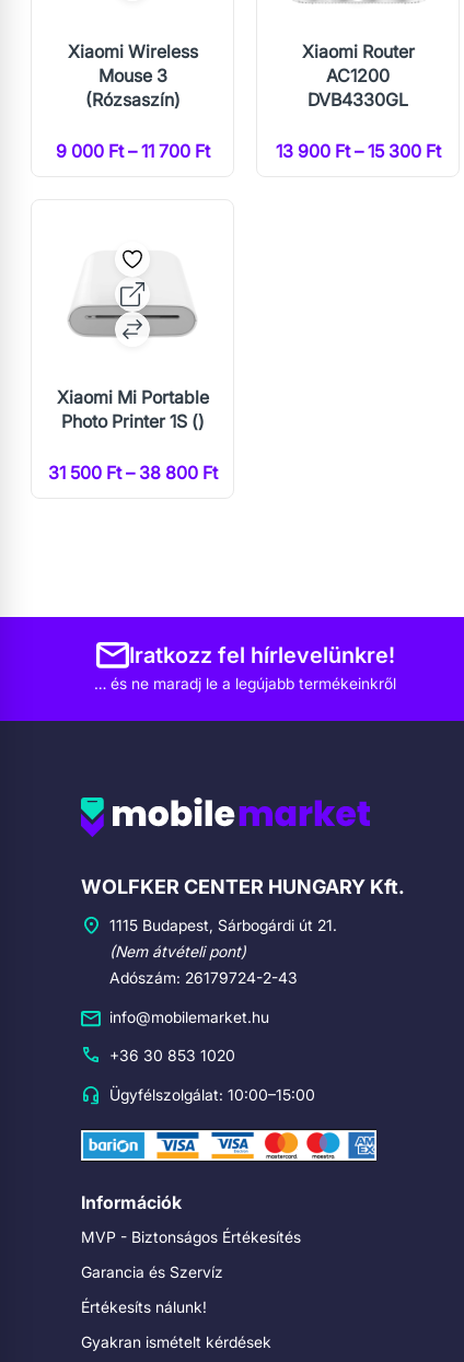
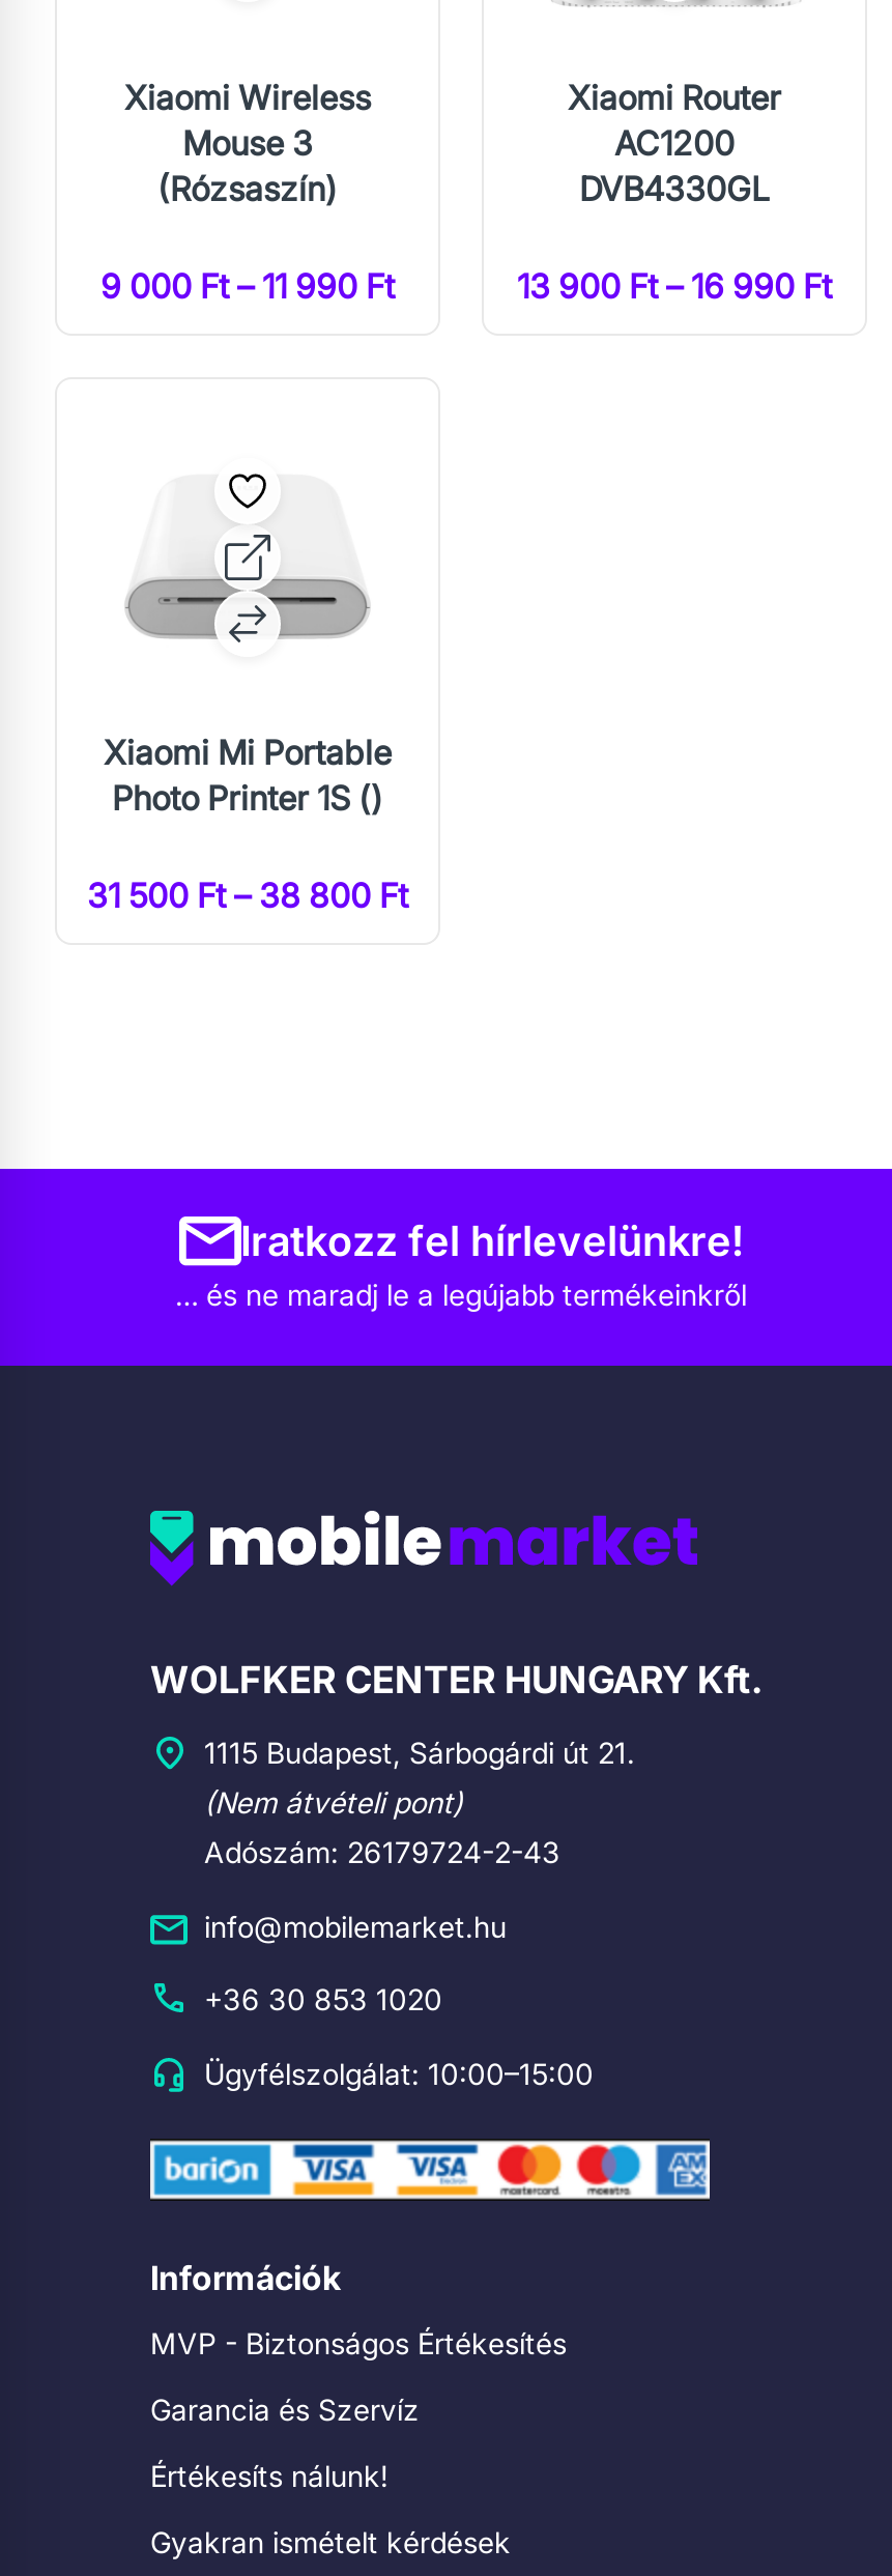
- 9 000 Ft – 11 700 Ft
+ 9 000 Ft – 11 990 Ft

- 13 900 Ft – 15 300 Ft
+ 13 900 Ft – 16 990 Ft
